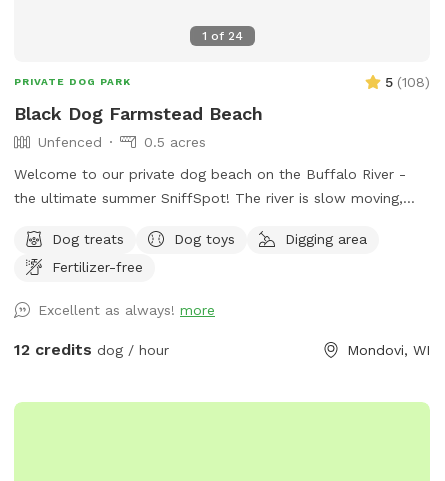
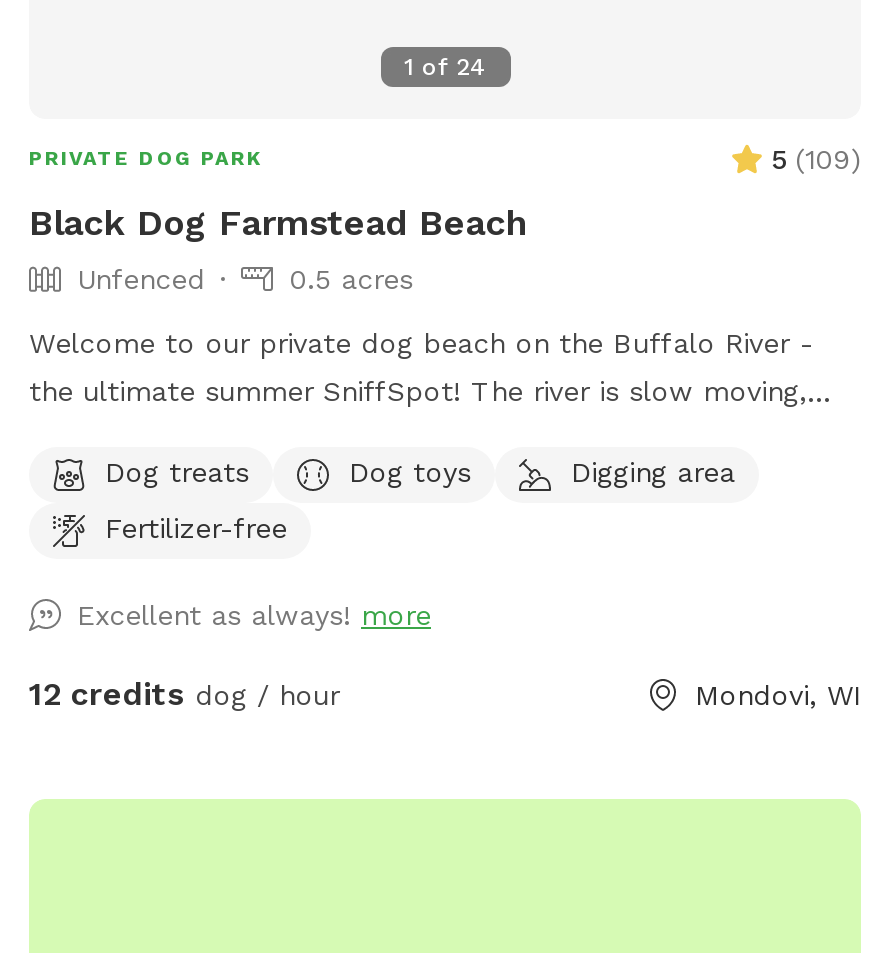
- 5 (108)
+ 5 (109)
